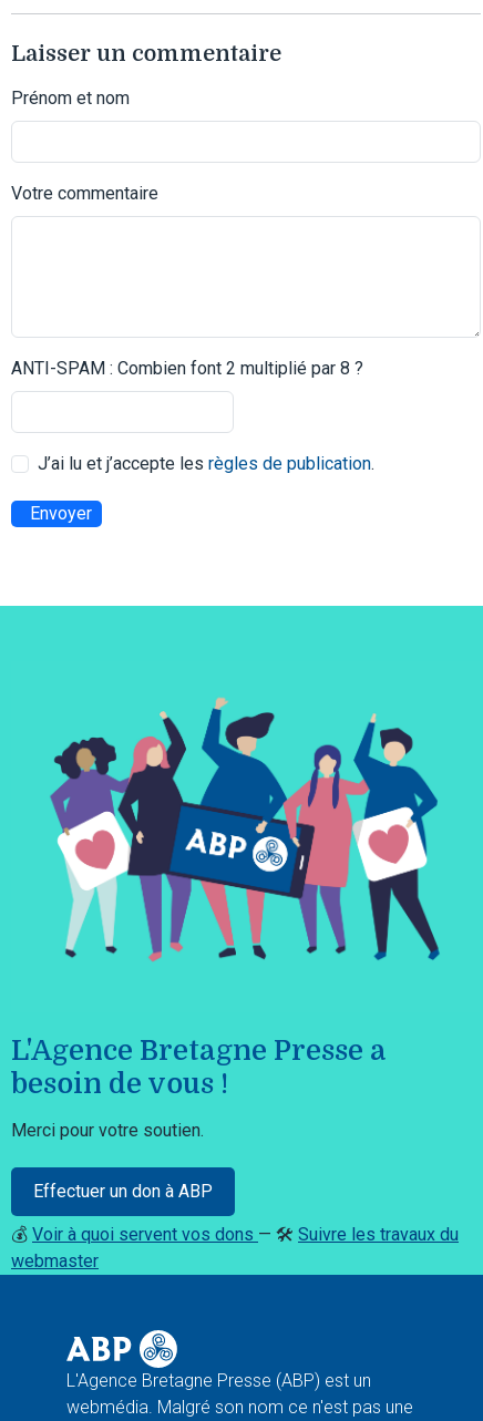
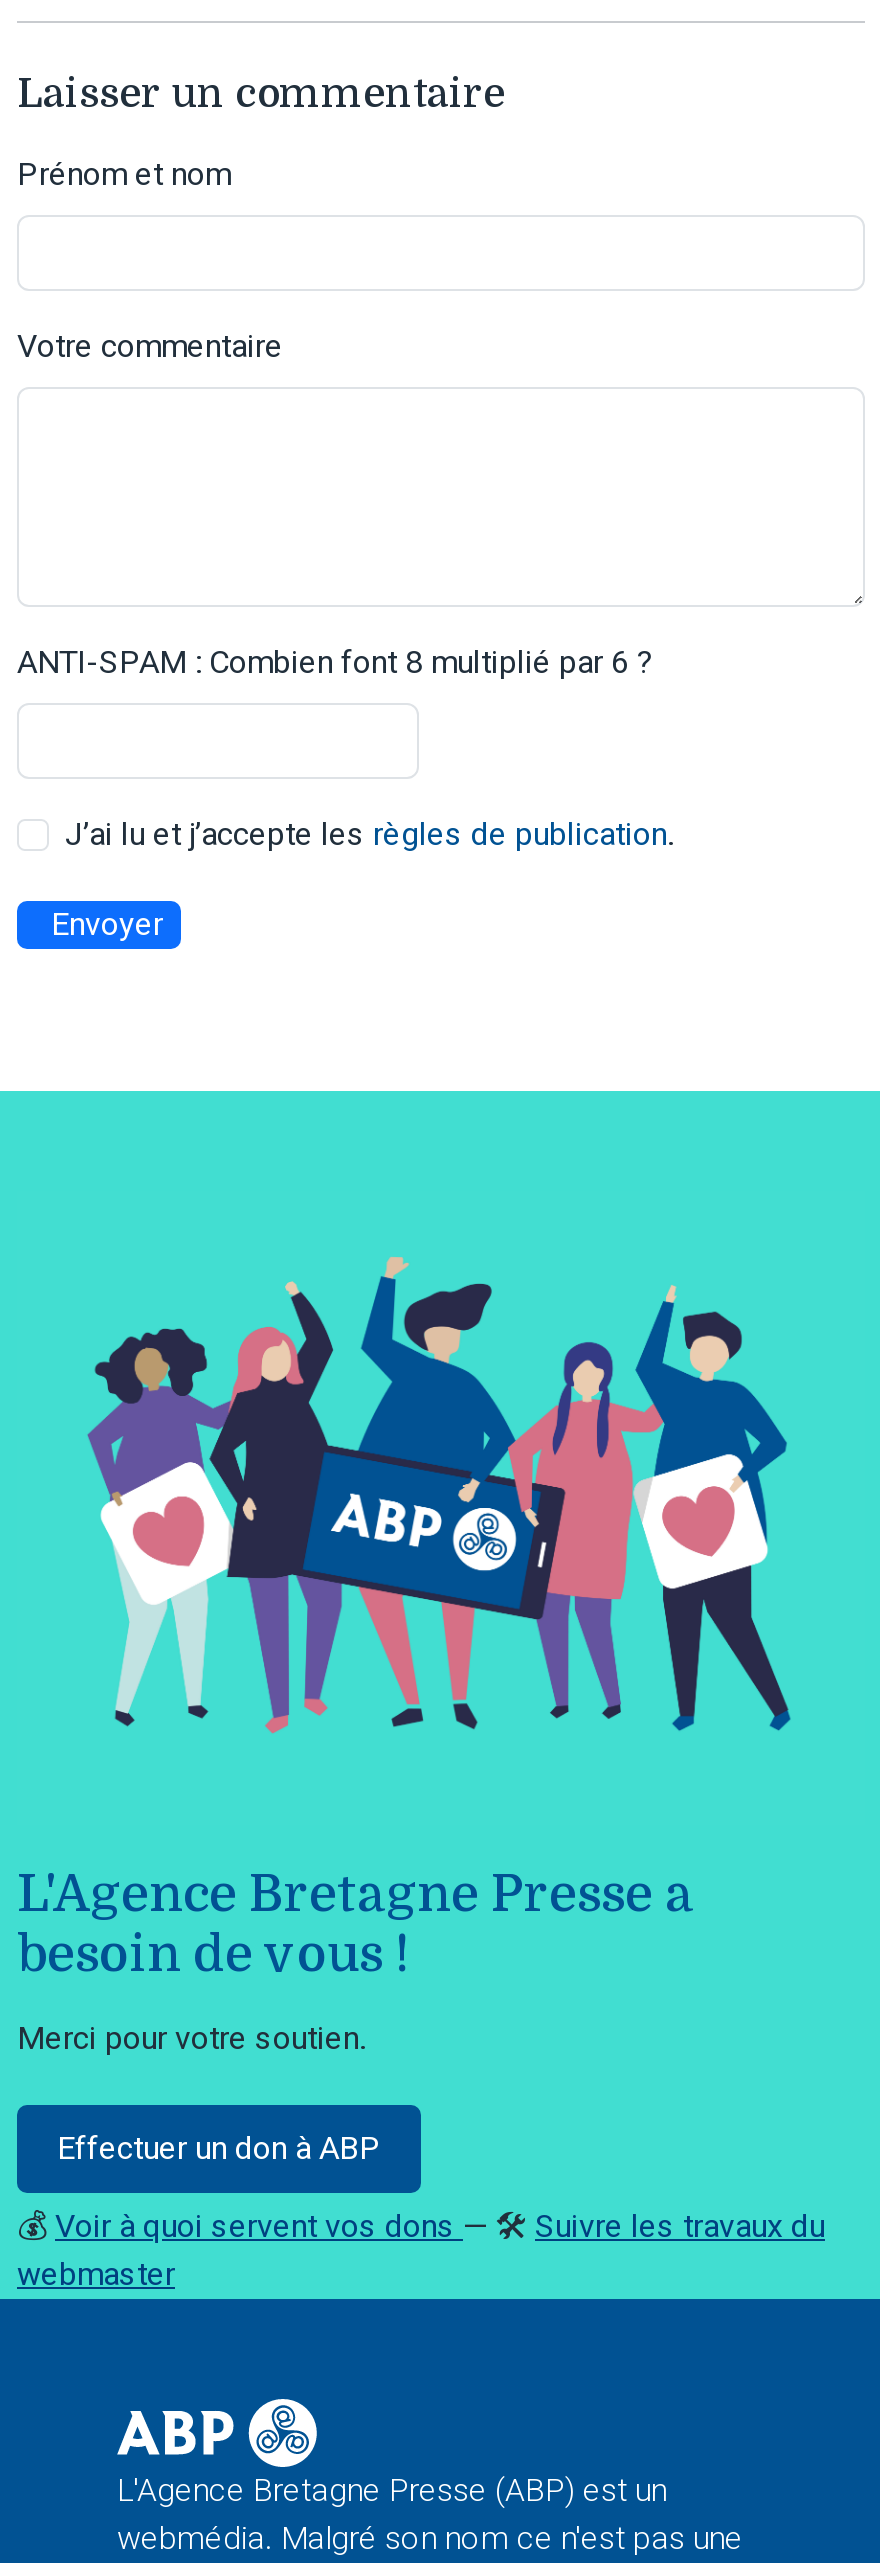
- ANTI-SPAM : Combien font 2 multiplié par 8 ?
+ ANTI-SPAM : Combien font 8 multiplié par 6 ?
